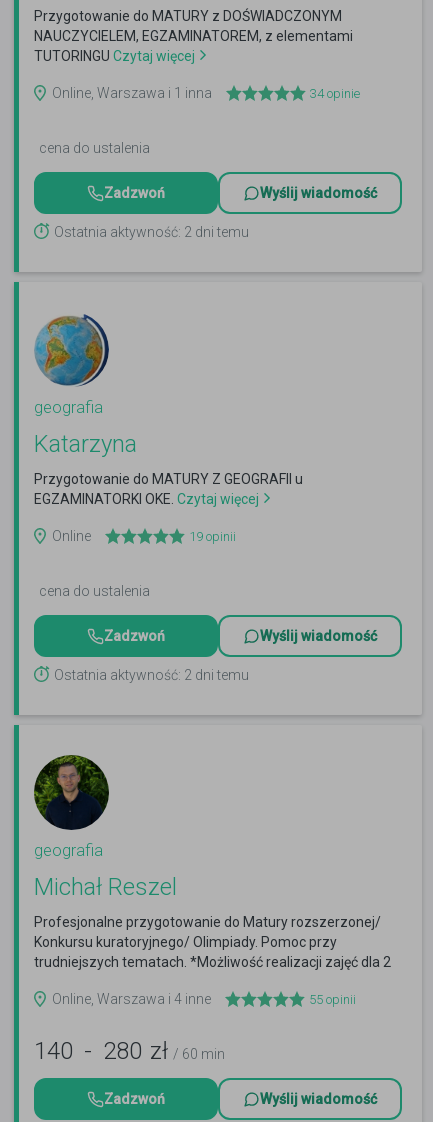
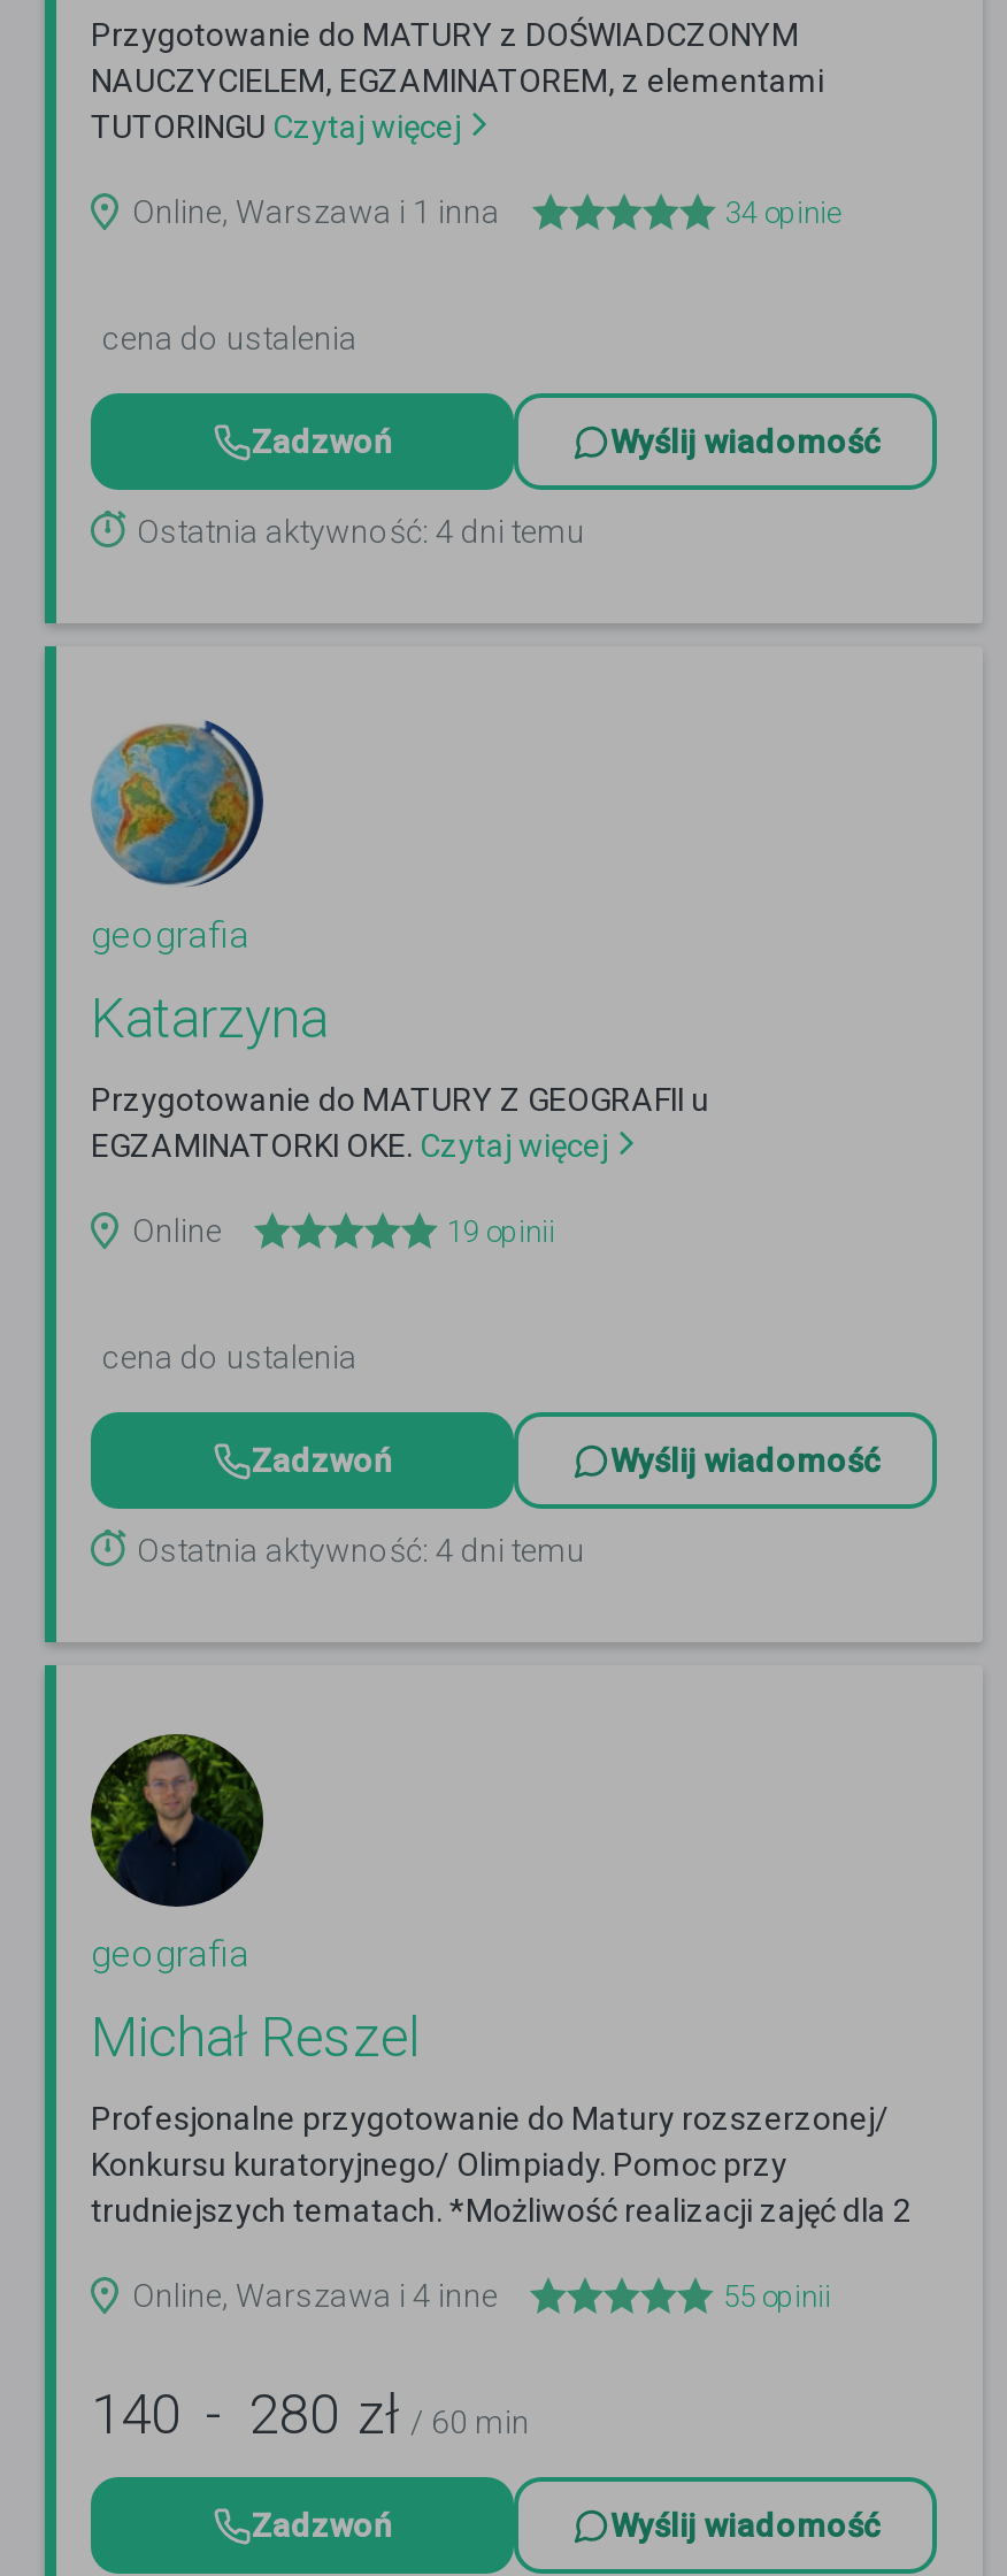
- Ostatnia aktywność: 2 dni temu
+ Ostatnia aktywność: 4 dni temu

- Ostatnia aktywność: 2 dni temu
+ Ostatnia aktywność: 4 dni temu
